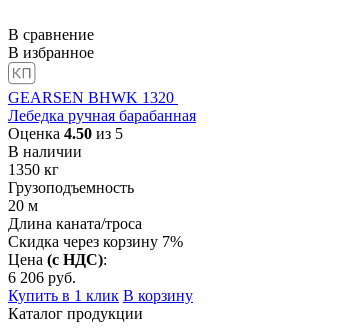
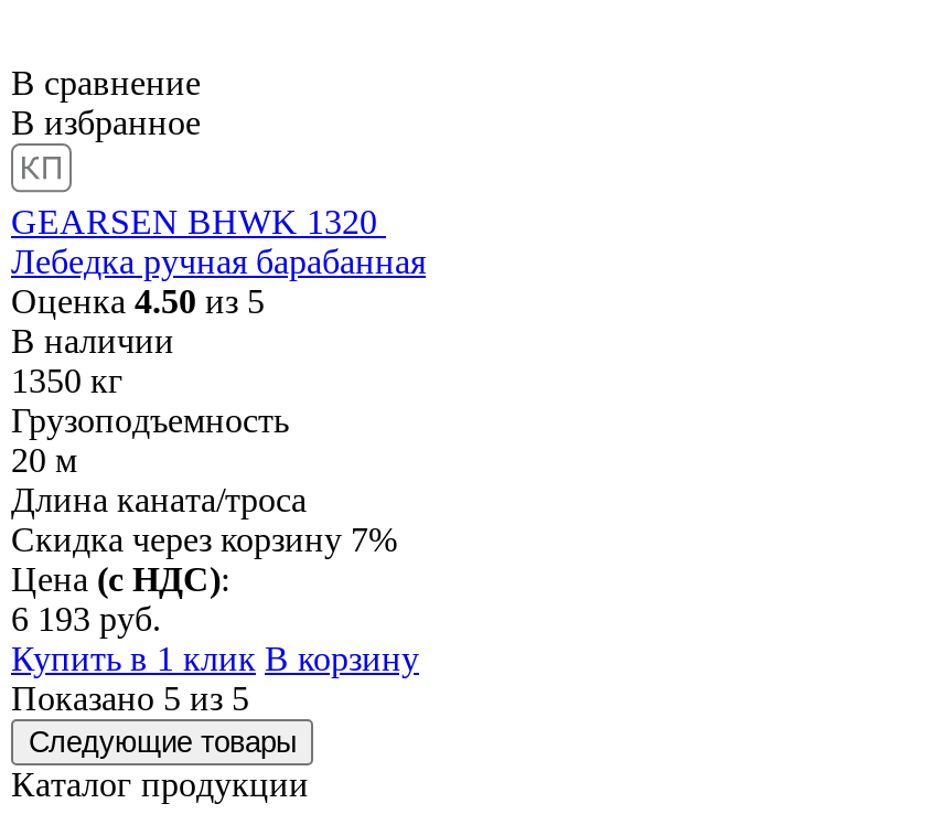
- 6 206 руб.
+ 6 193 руб.

+ Показано 5 из 5
+ Следующие товары
